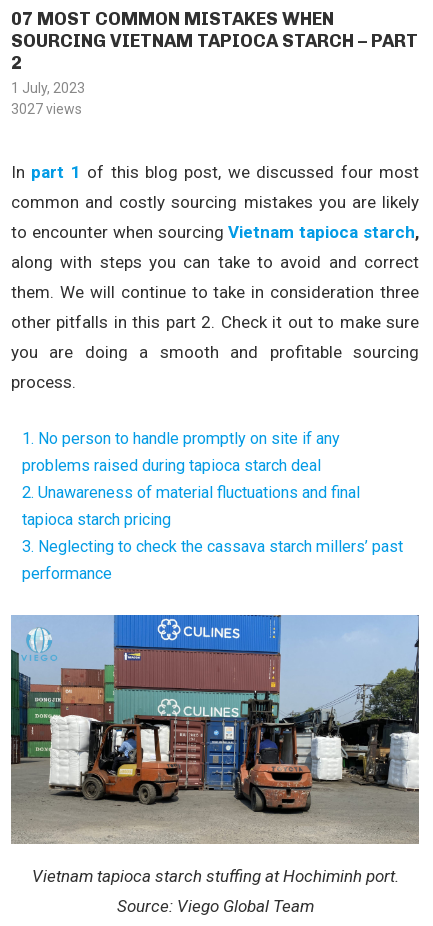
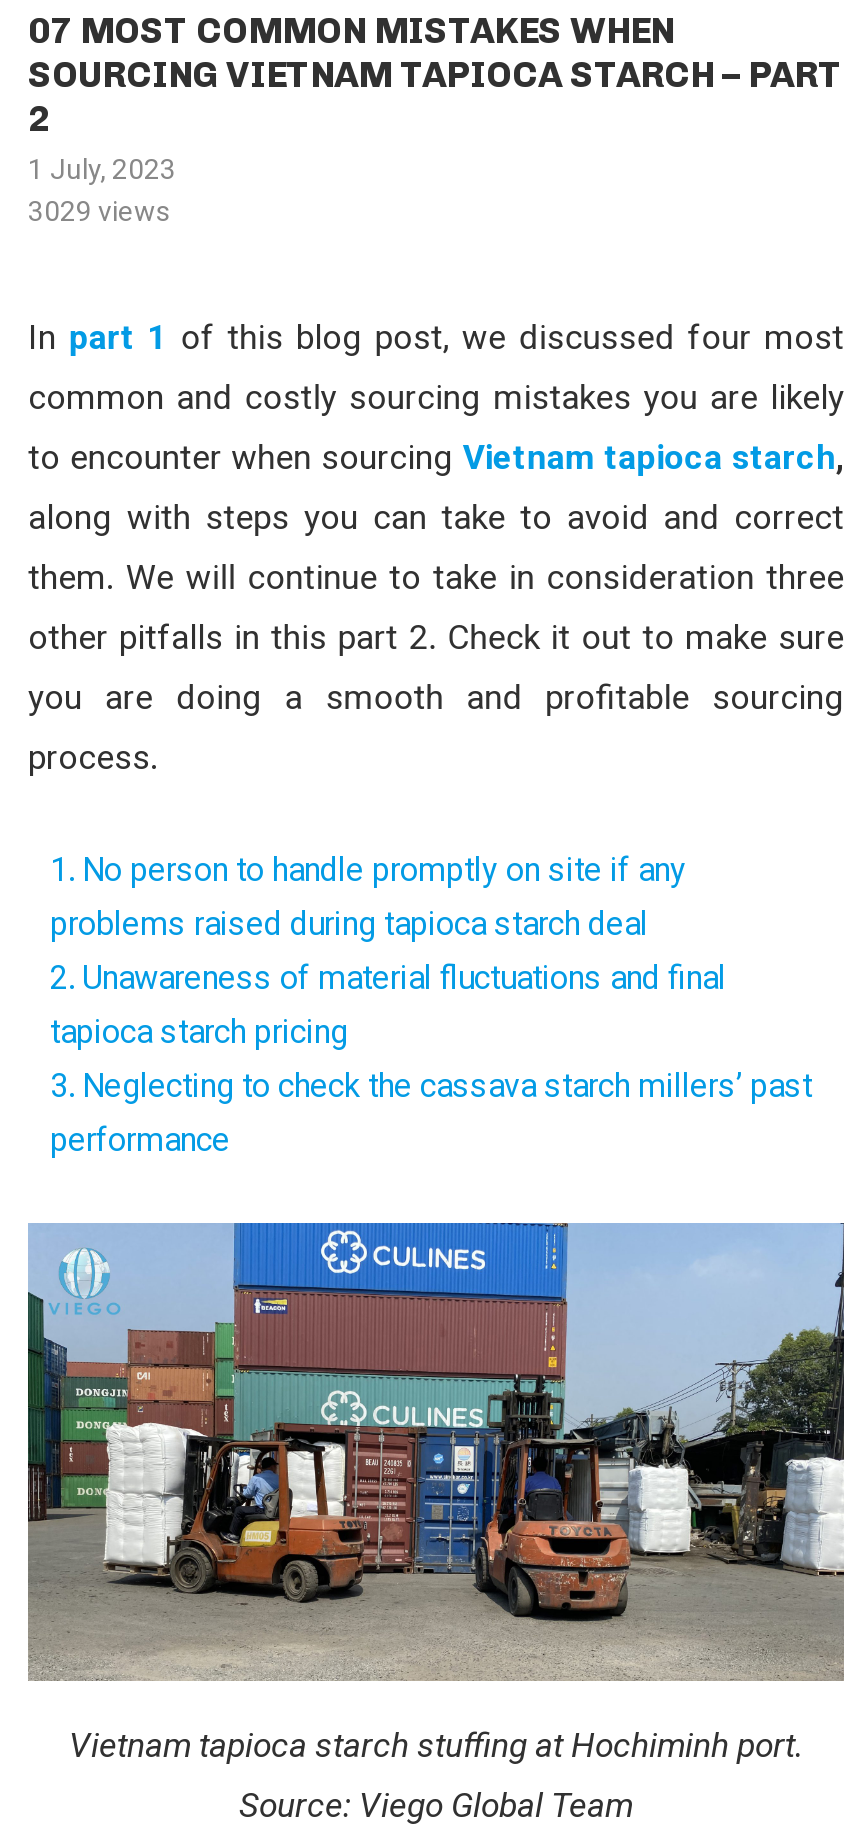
- 3027 views
+ 3029 views
